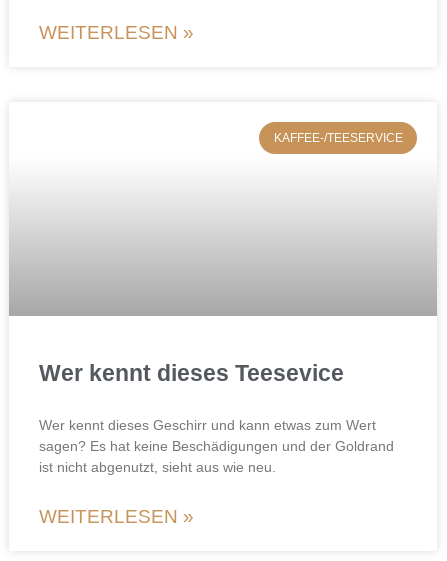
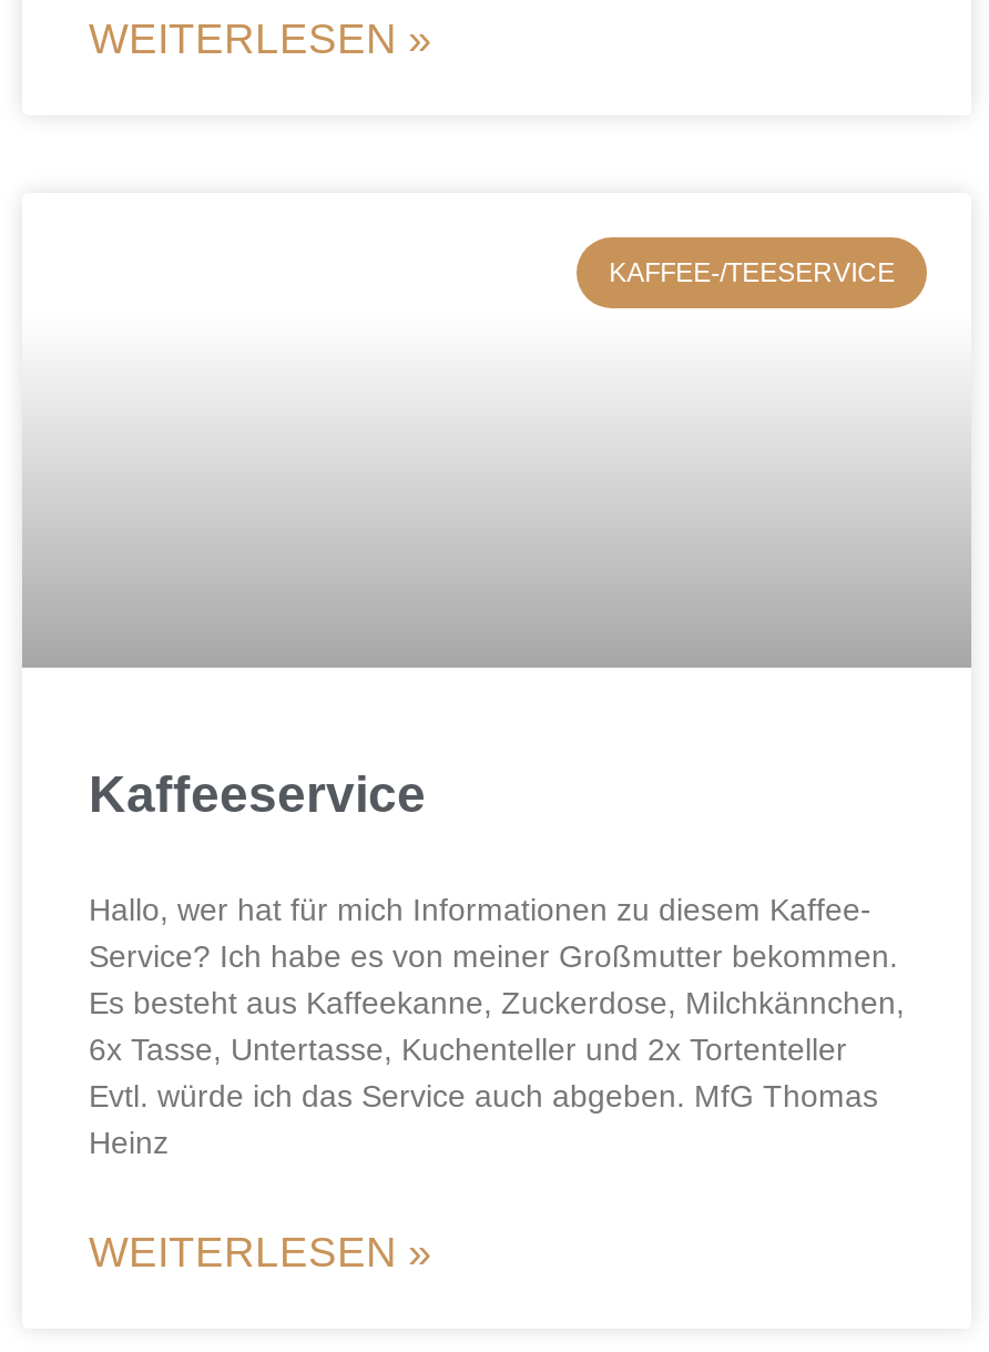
- Wer kennt dieses Teesevice
+ Kaffeeservice

- Wer kennt dieses Geschirr und kann etwas zum Wert
- sagen? Es hat keine Beschädigungen und der Goldrand
- ist nicht abgenutzt, sieht aus wie neu.
+ Hallo, wer hat für mich Informationen zu diesem Kaffee-
+ Service? Ich habe es von meiner Großmutter bekommen.
+ Es besteht aus Kaffeekanne, Zuckerdose, Milchkännchen,
+ 6x Tasse, Untertasse, Kuchenteller und 2x Tortenteller
+ Evtl. würde ich das Service auch abgeben. MfG Thomas
+ Heinz
